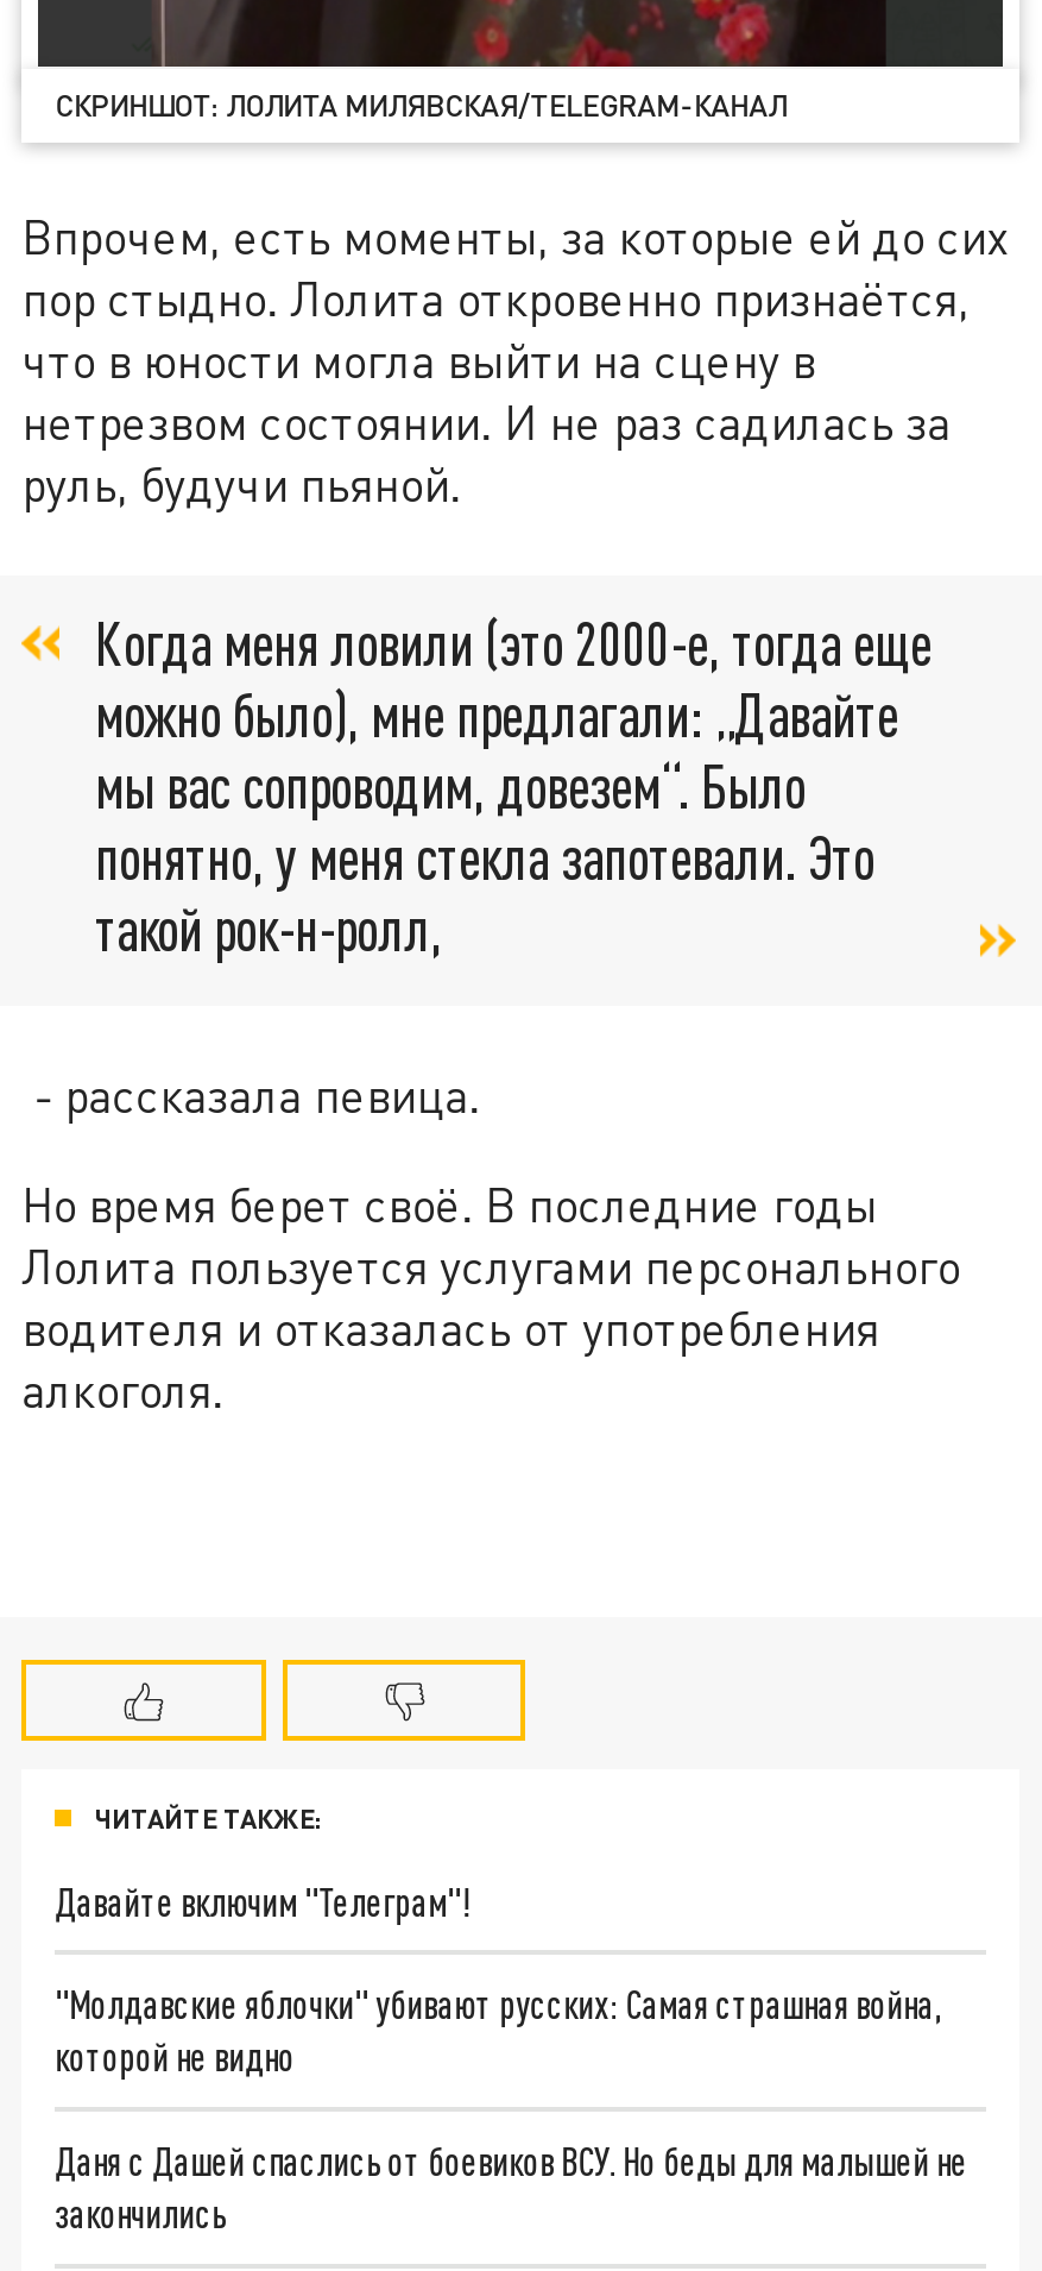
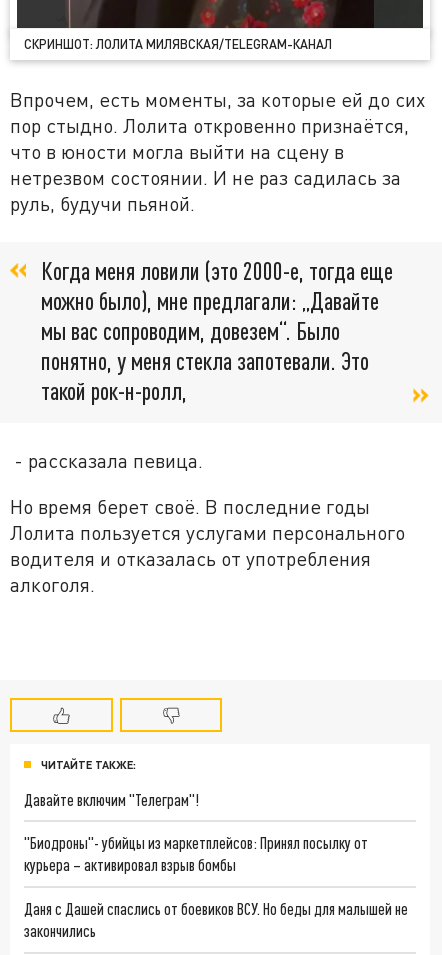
- "Молдавские яблочки" убивают русских: Самая страшная война,
- которой не видно
+ "Биодроны"- убийцы из маркетплейсов: Принял посылку от
+ курьера – активировал взрыв бомбы
